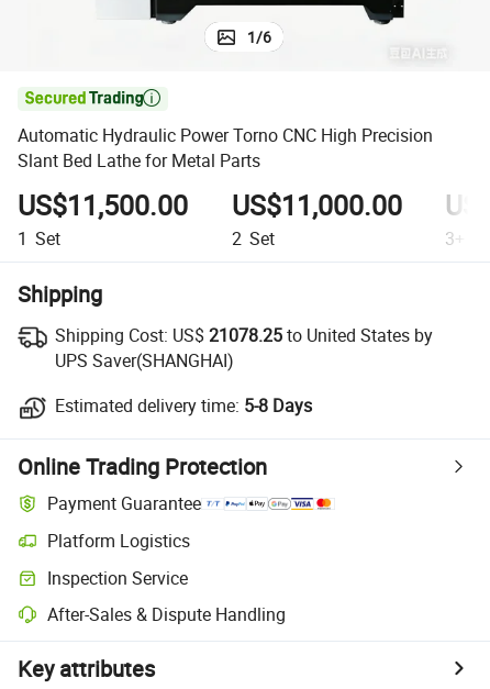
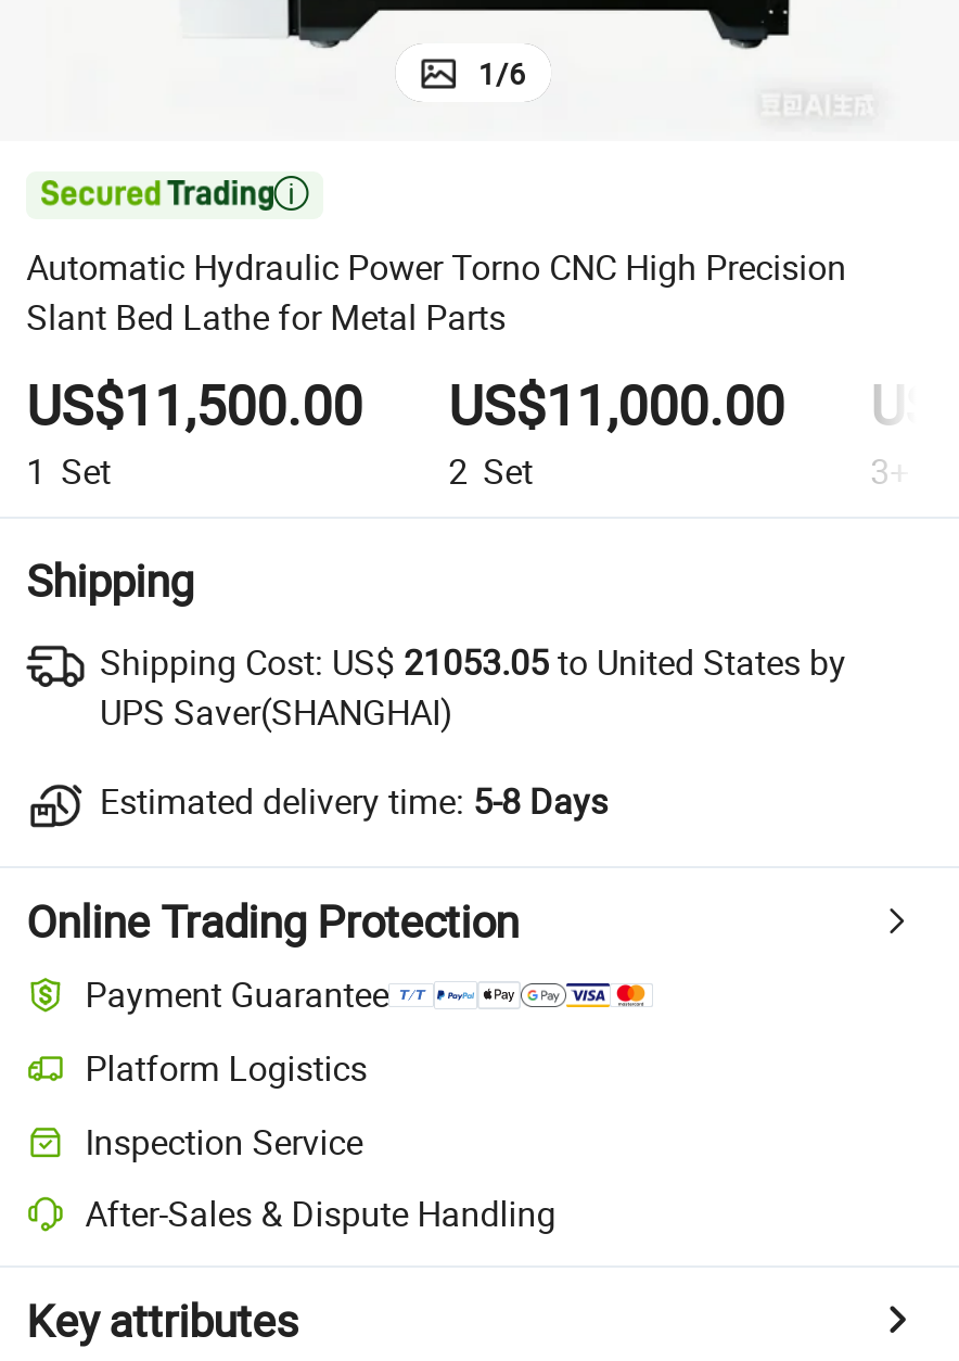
- Shipping Cost: US$21078.25 to United States by
+ Shipping Cost: US$21053.05 to United States by
